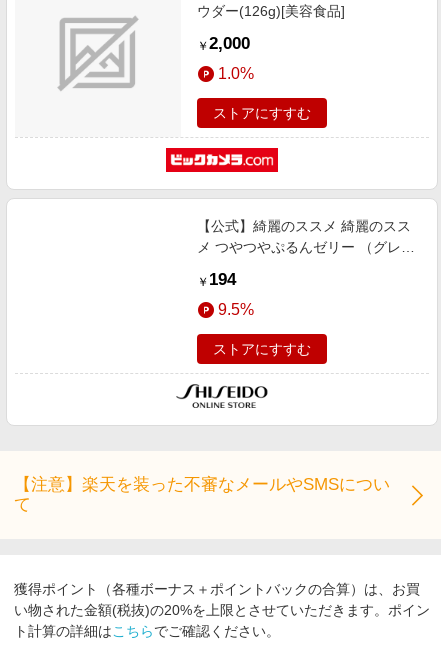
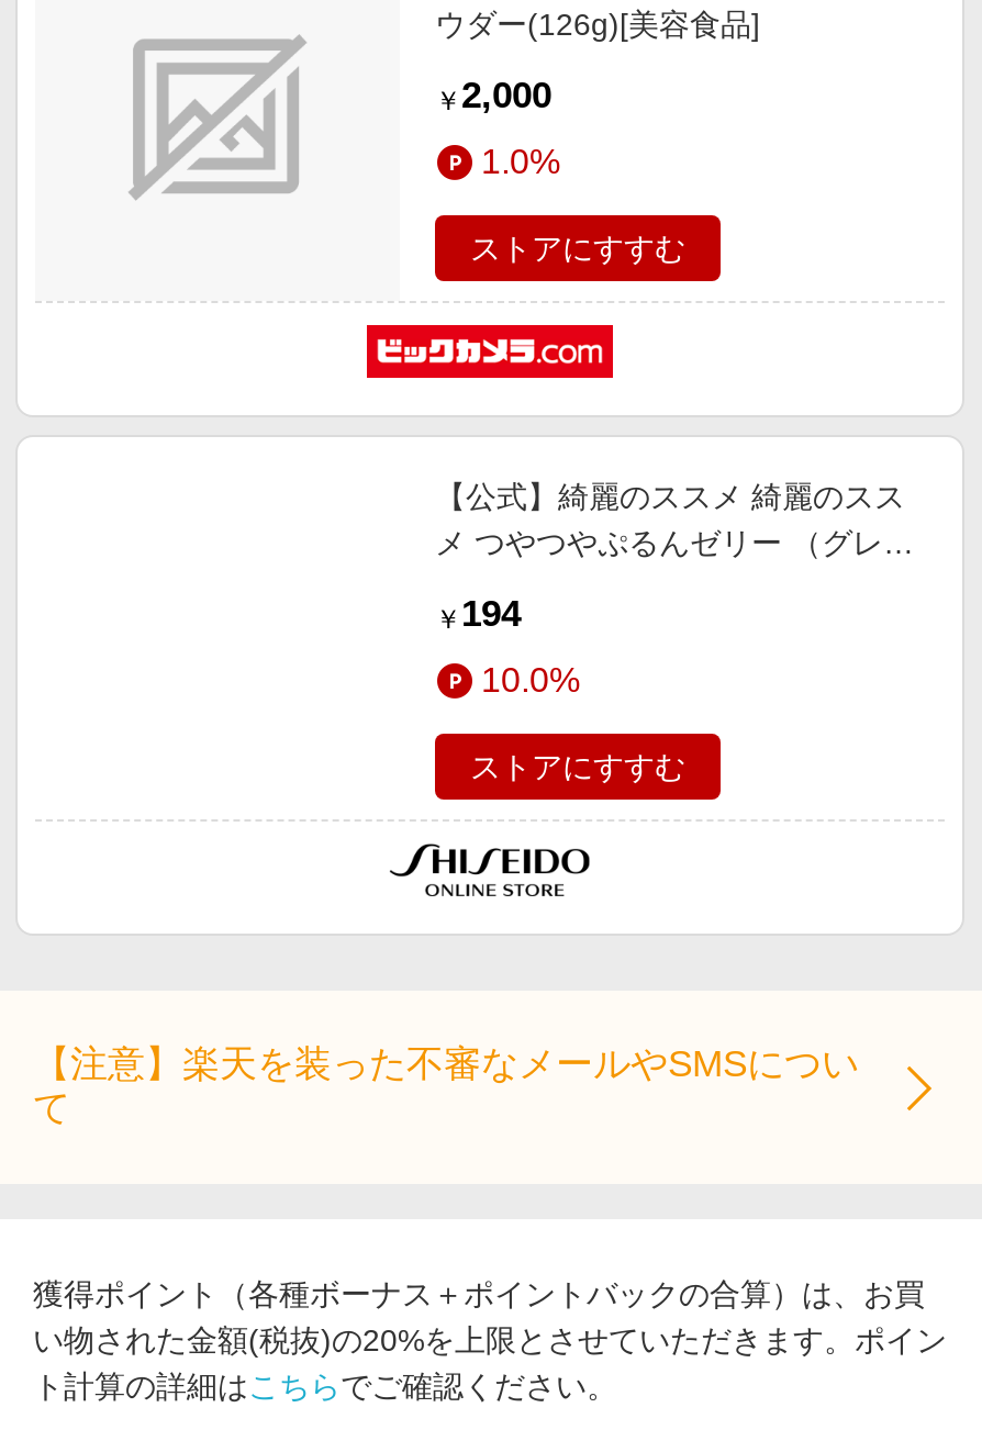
- 9.5%
+ 10.0%
